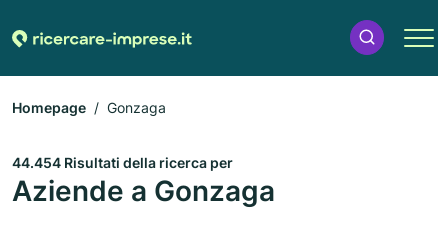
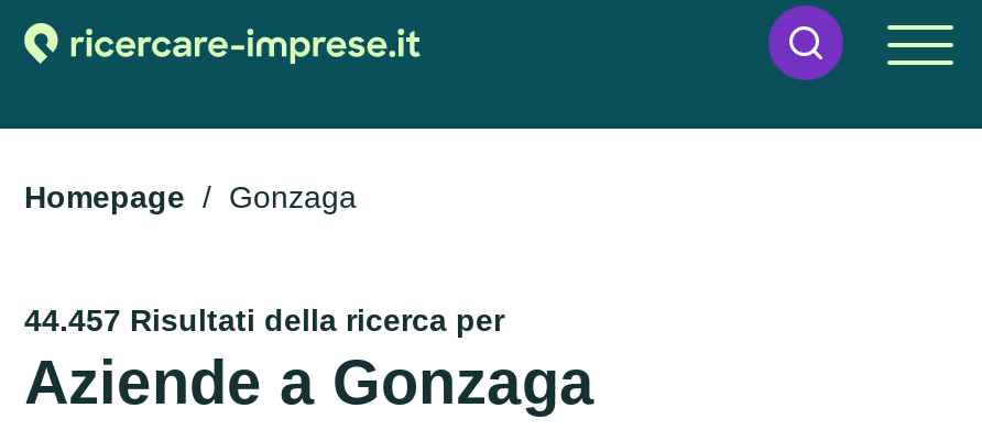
- 44.454 Risultati della ricerca per
+ 44.457 Risultati della ricerca per
